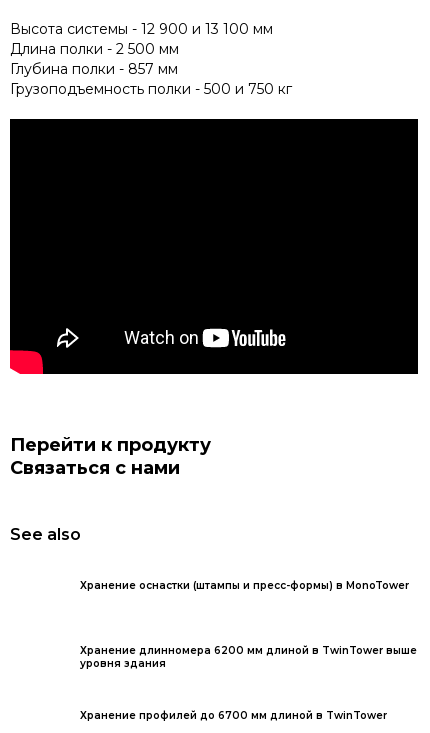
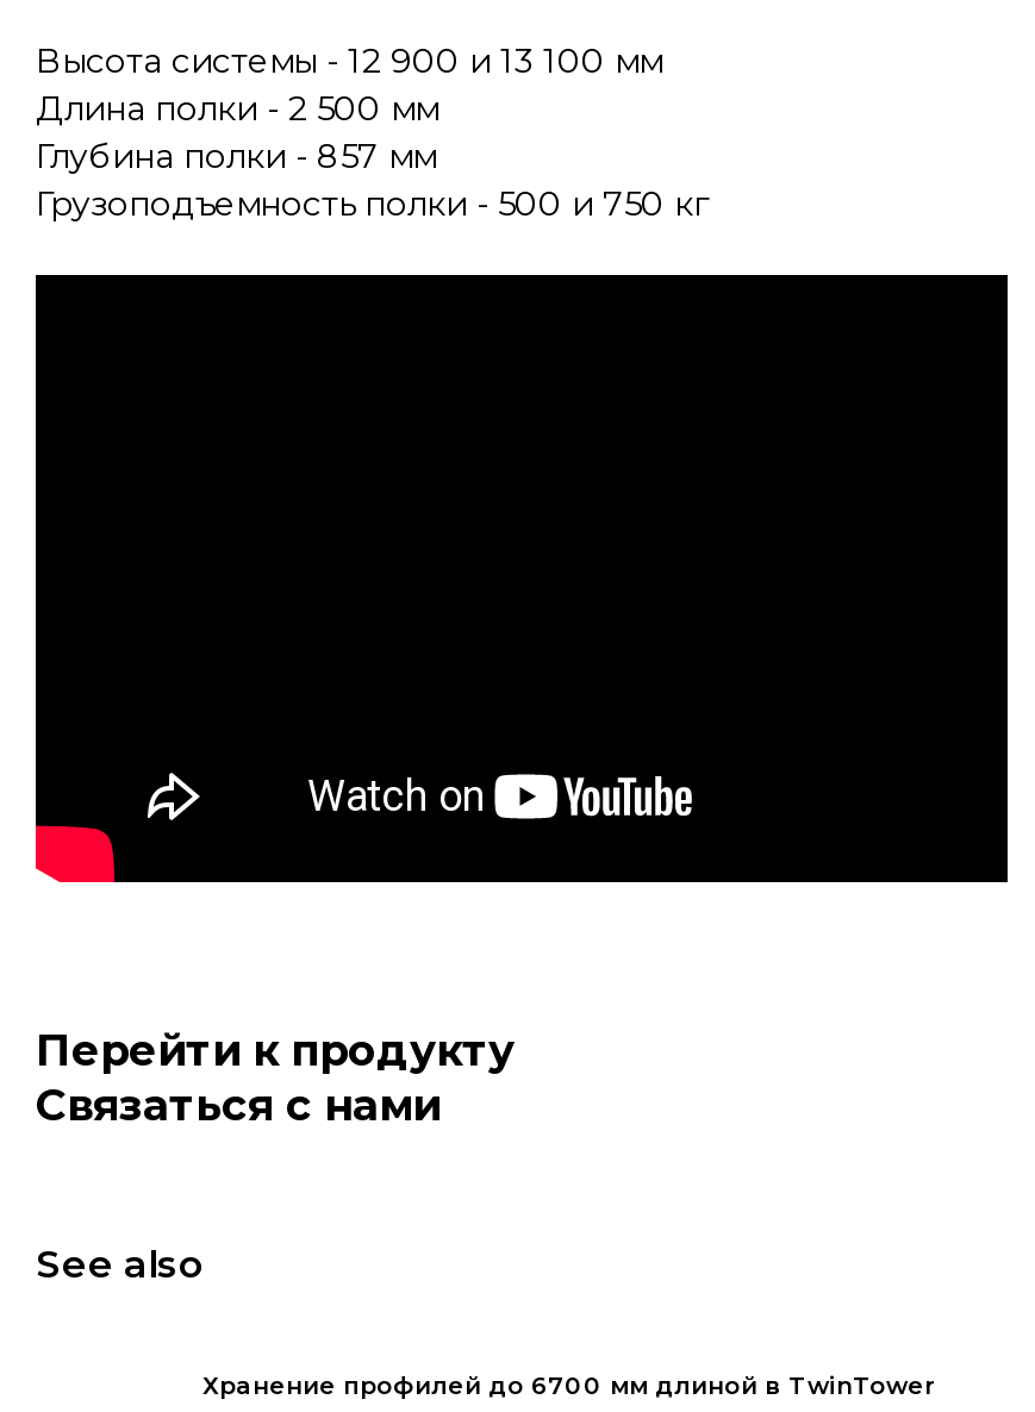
- Хранение оснастки (штампы и пресс-формы) в MonoTower

- Хранение длинномера 6200 мм длиной в TwinTower выше
- уровня здания
